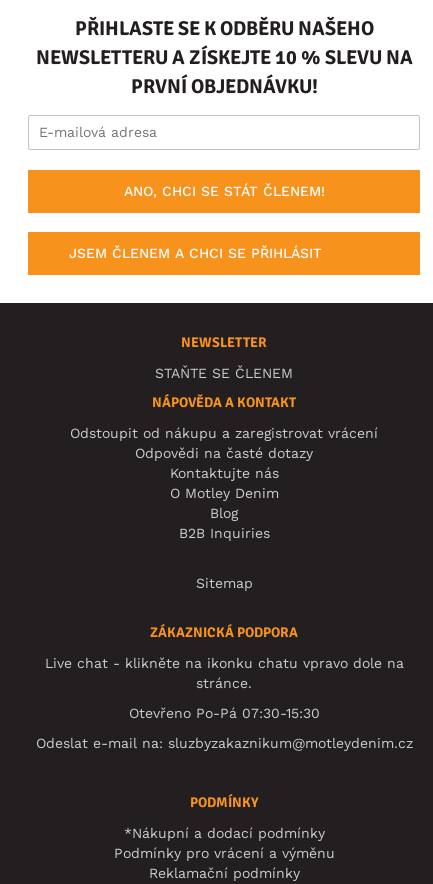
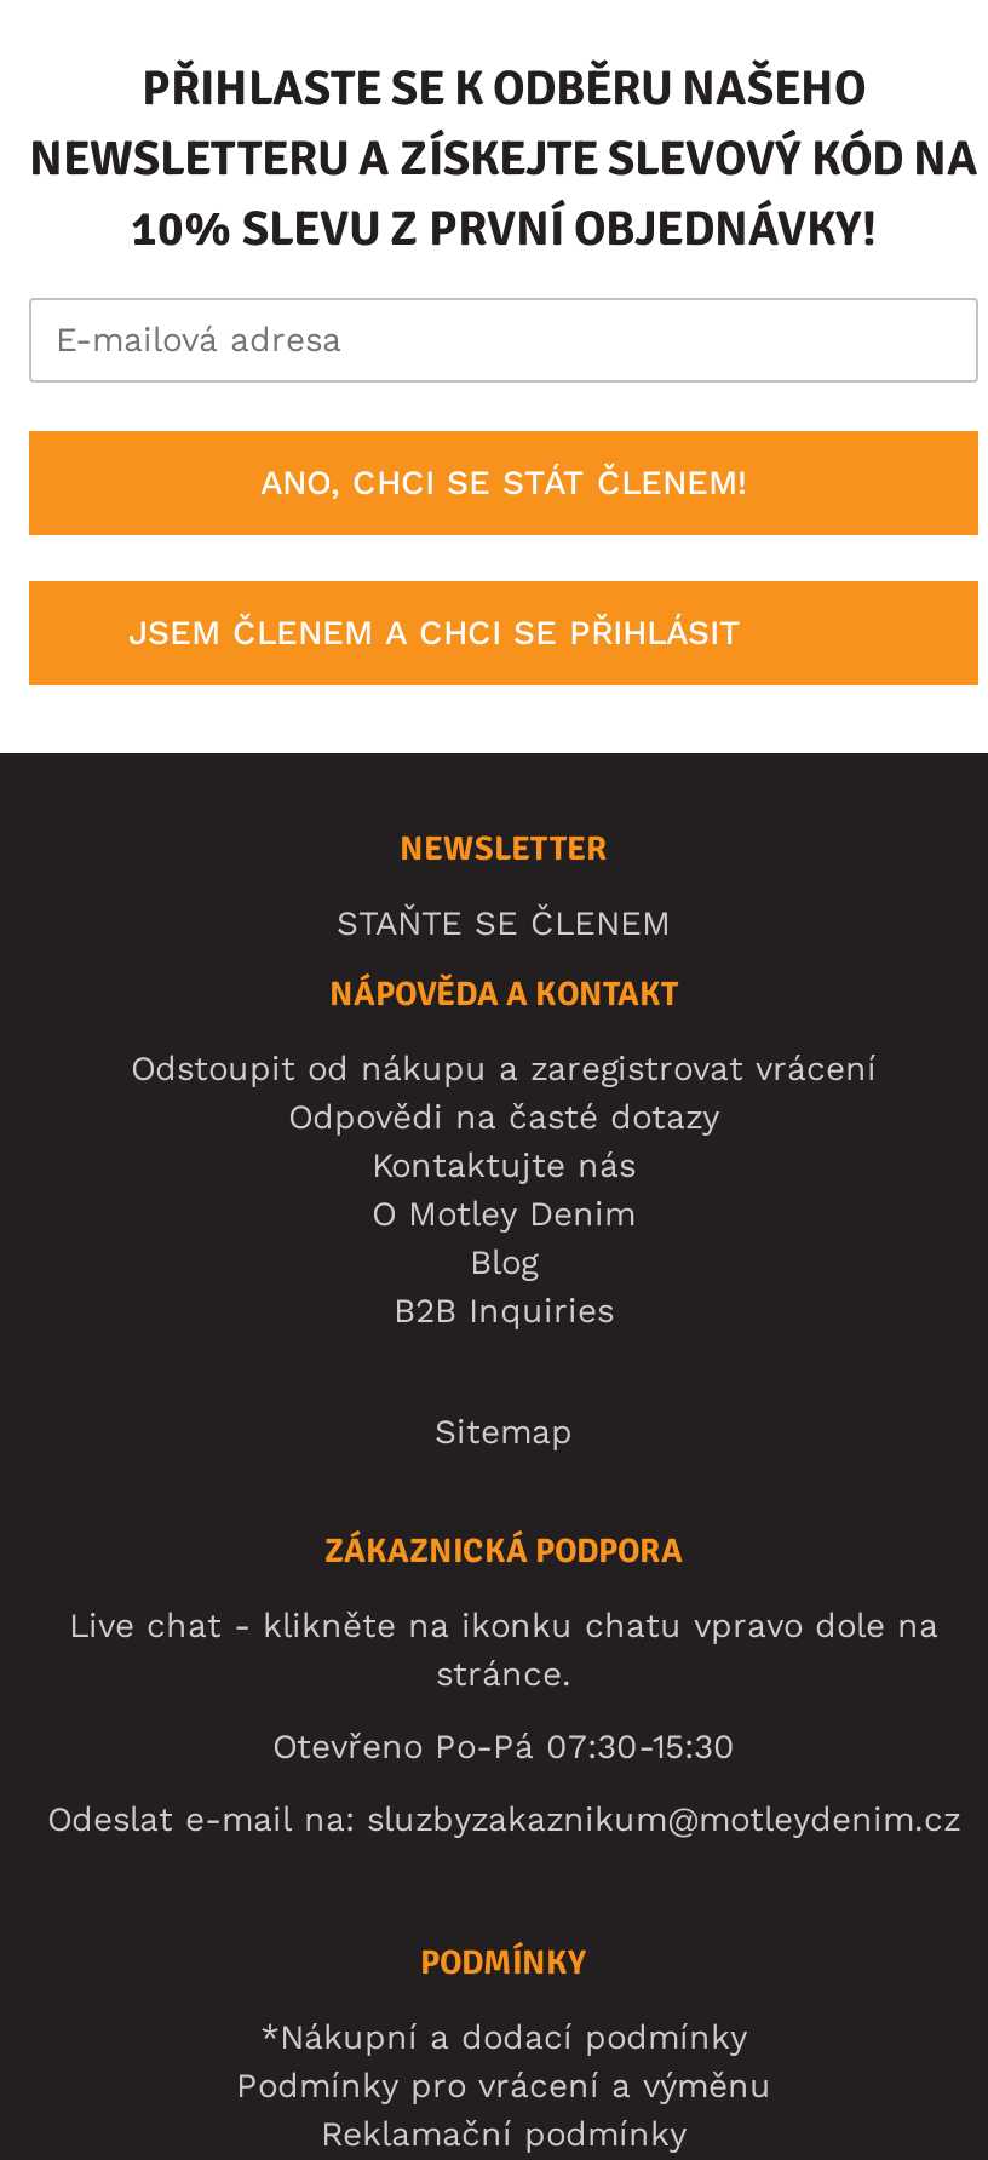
- NEWSLETTERU A ZÍSKEJTE 10 % SLEVU NA
- PRVNÍ OBJEDNÁVKU!
+ NEWSLETTERU A ZÍSKEJTE SLEVOVÝ KÓD NA
+ 10% SLEVU Z PRVNÍ OBJEDNÁVKY!
